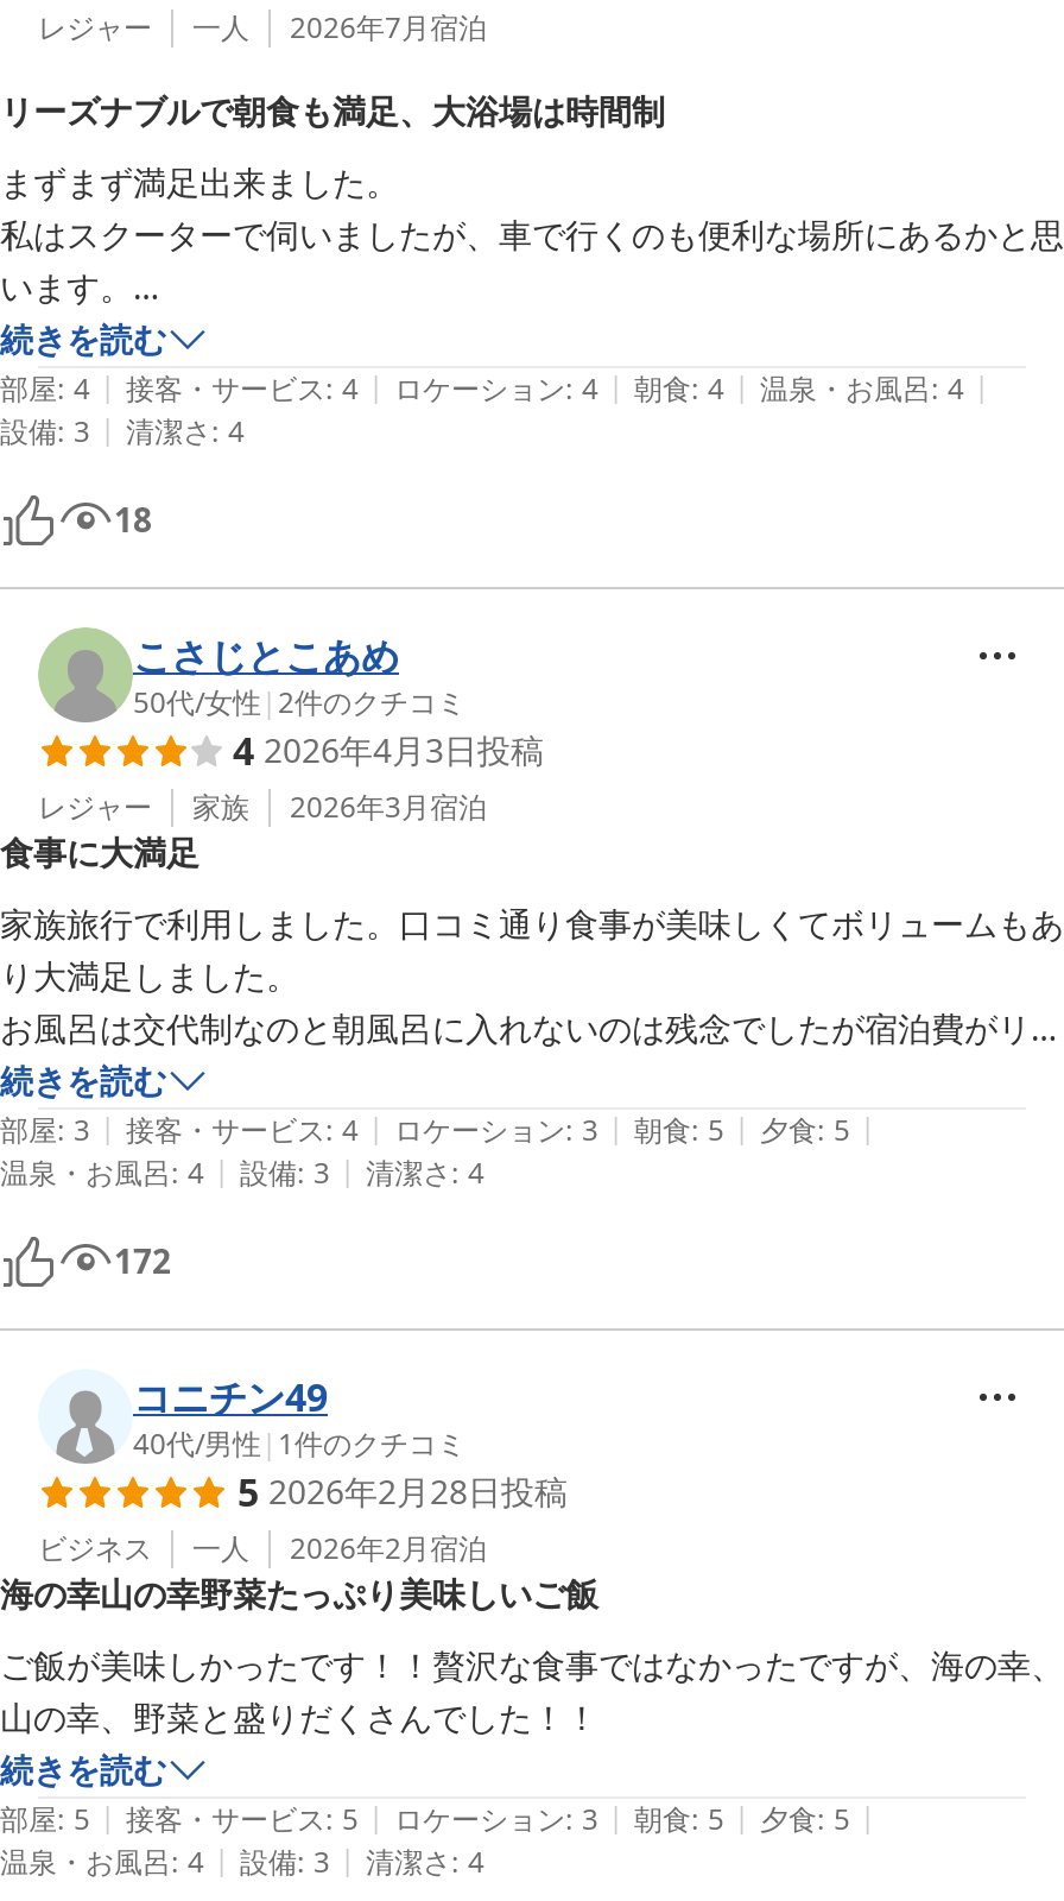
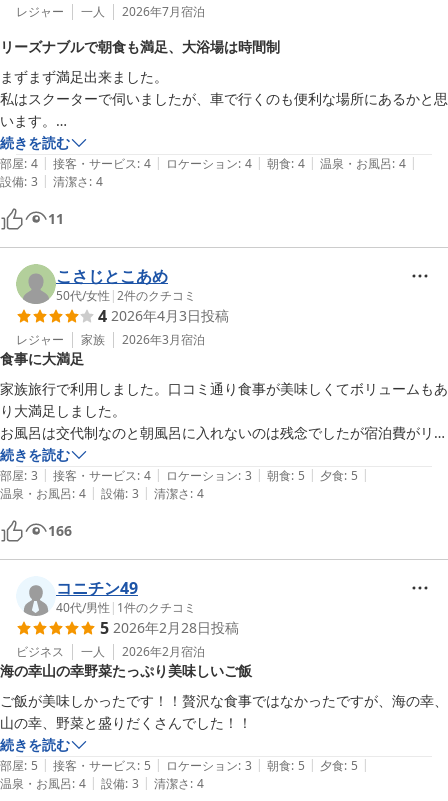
- 18
+ 11

- 172
+ 166
